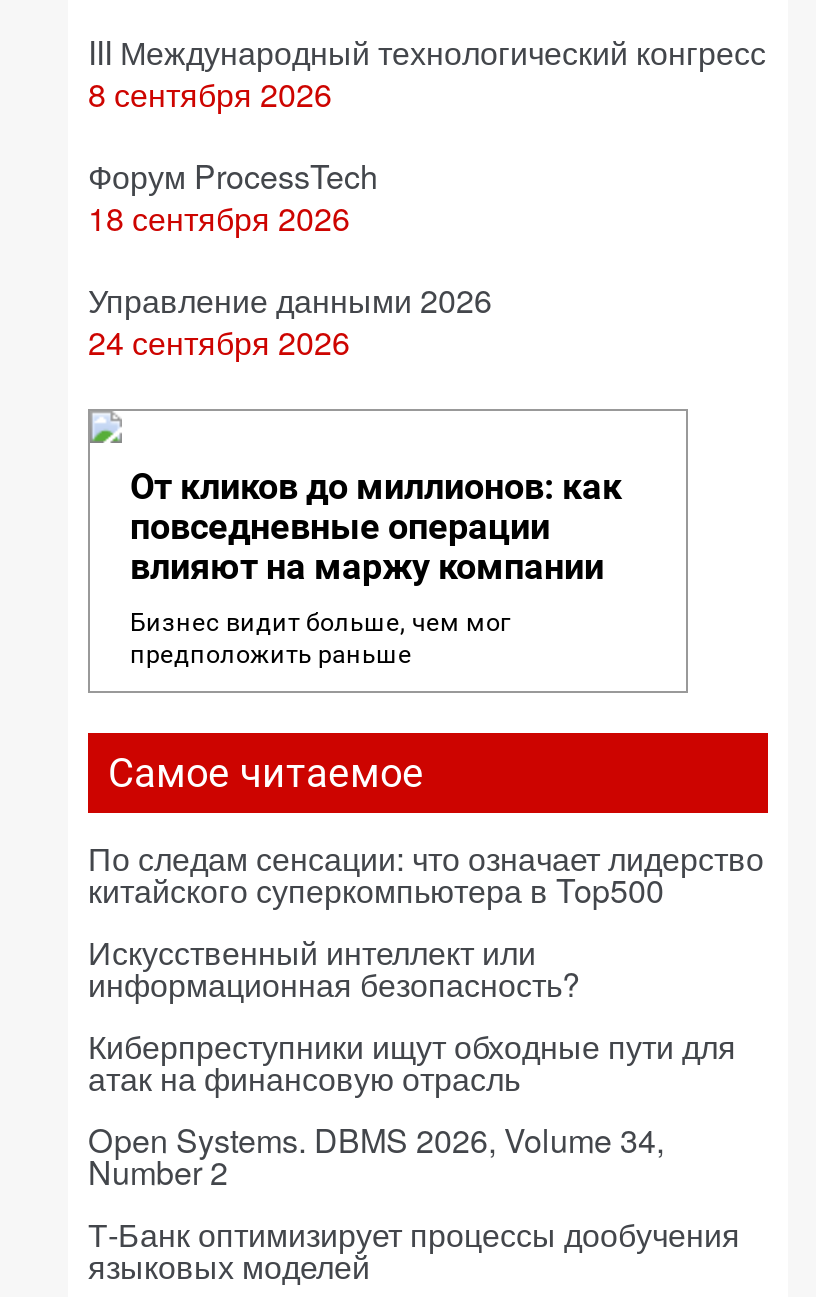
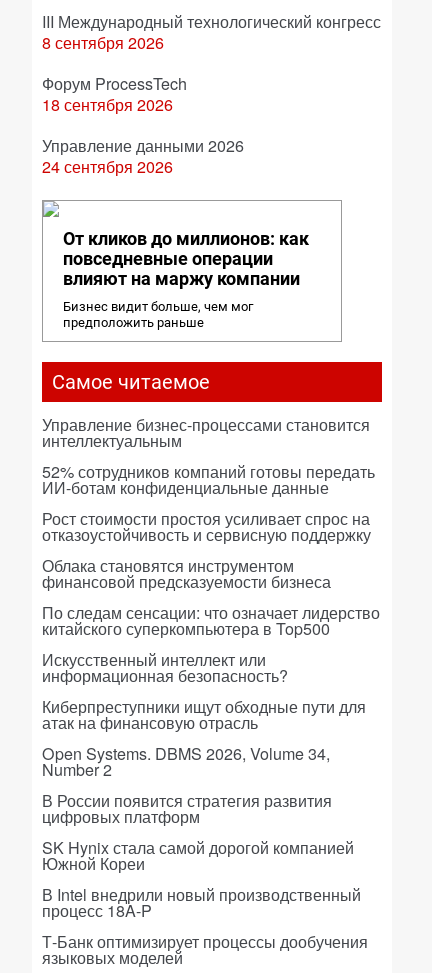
+ Управление бизнес-процессами становится
+ интеллектуальным
+ 52% сотрудников компаний готовы передать
+ ИИ-ботам конфиденциальные данные
+ Рост стоимости простоя усиливает спрос на
+ отказоустойчивость и сервисную поддержку
+ Облака становятся инструментом
+ финансовой предсказуемости бизнеса

+ В России появится стратегия развития
+ цифровых платформ
+ SK Hynix стала самой дорогой компанией
+ Южной Кореи
+ В Intel внедрили новый производственный
+ процесс 18A-P
